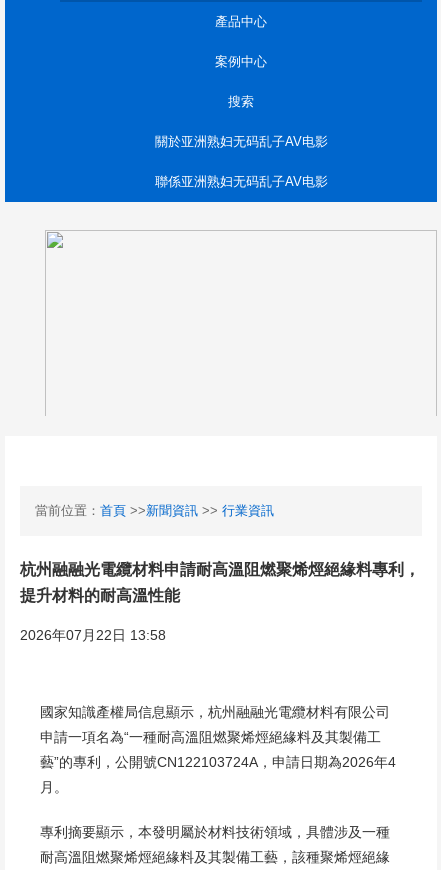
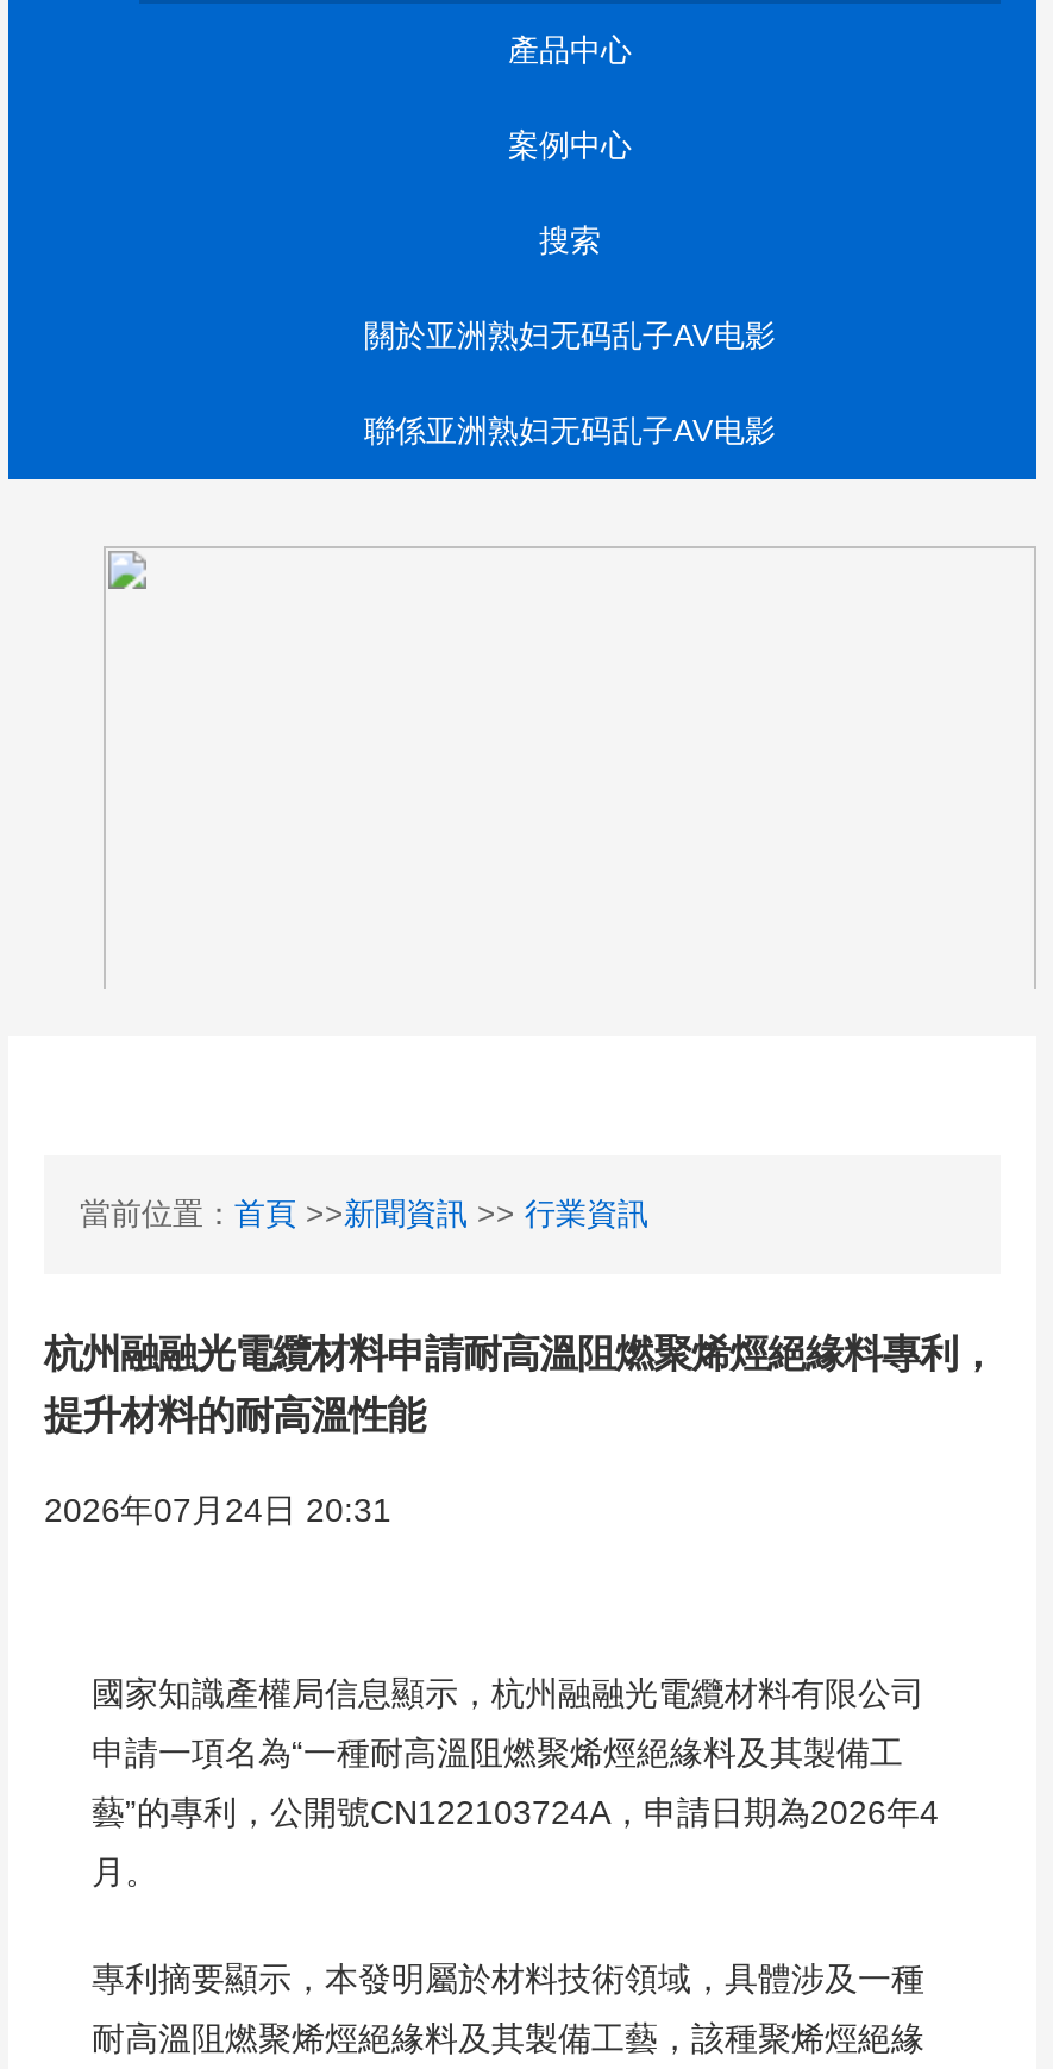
- 2026年07月22日 13:58
+ 2026年07月24日 20:31
